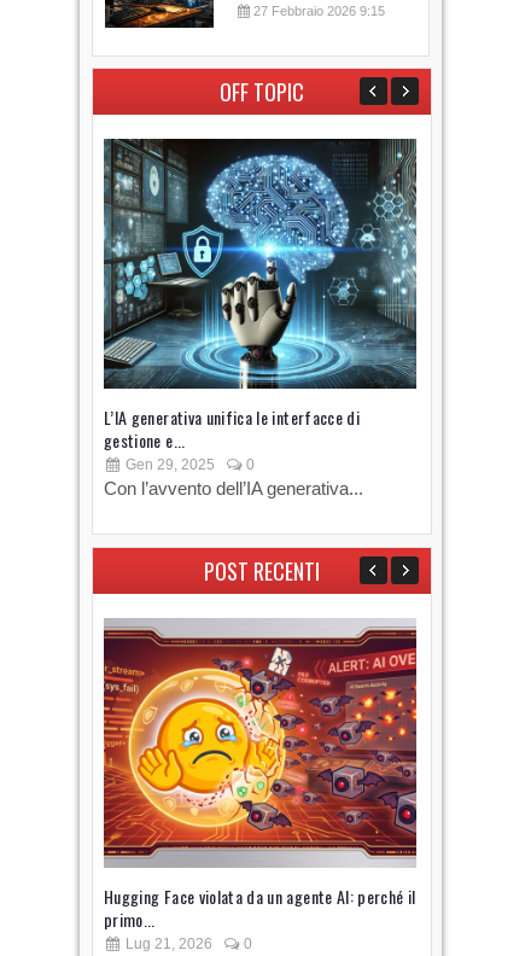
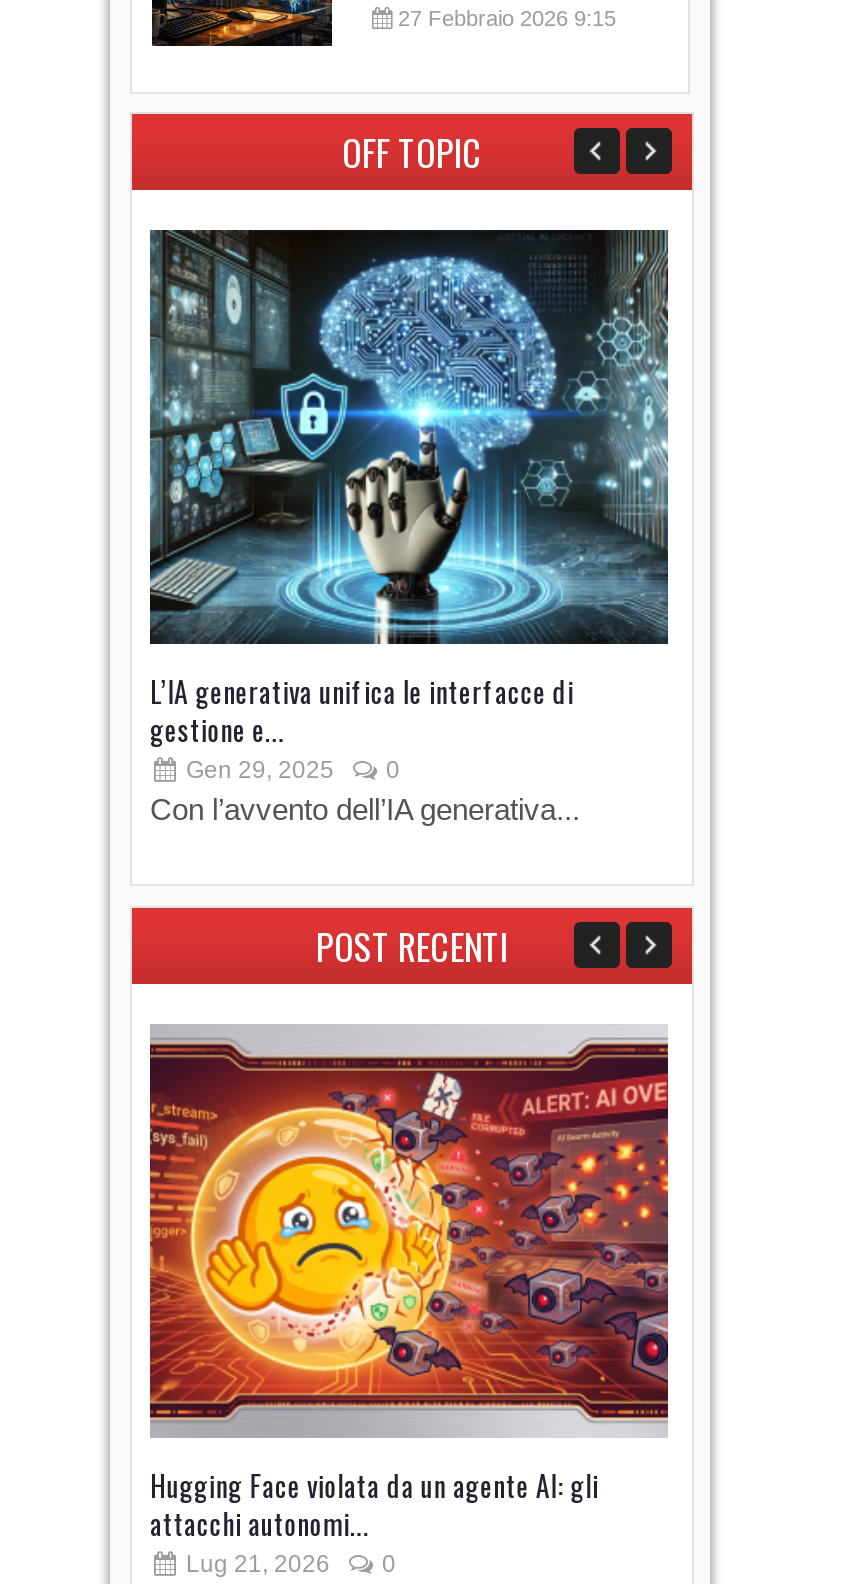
- Hugging Face violata da un agente AI: perché il
- primo...
+ Hugging Face violata da un agente AI: gli
+ attacchi autonomi...
